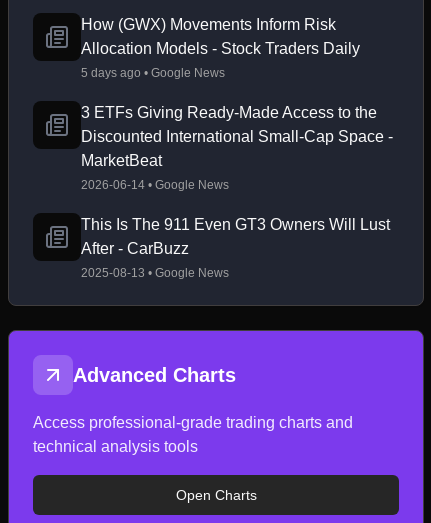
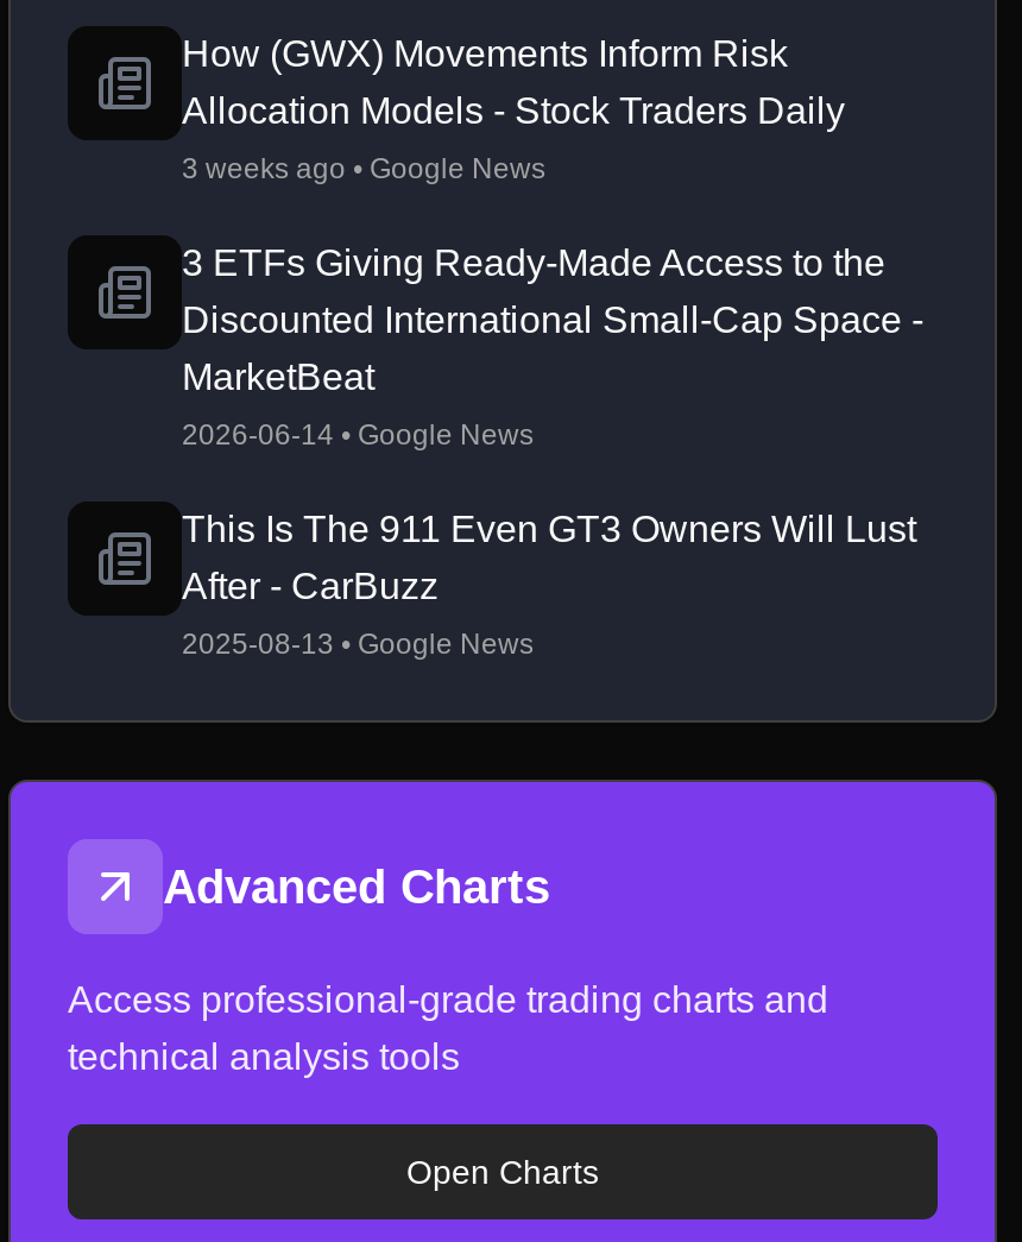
- 5 days ago • Google News
+ 3 weeks ago • Google News
